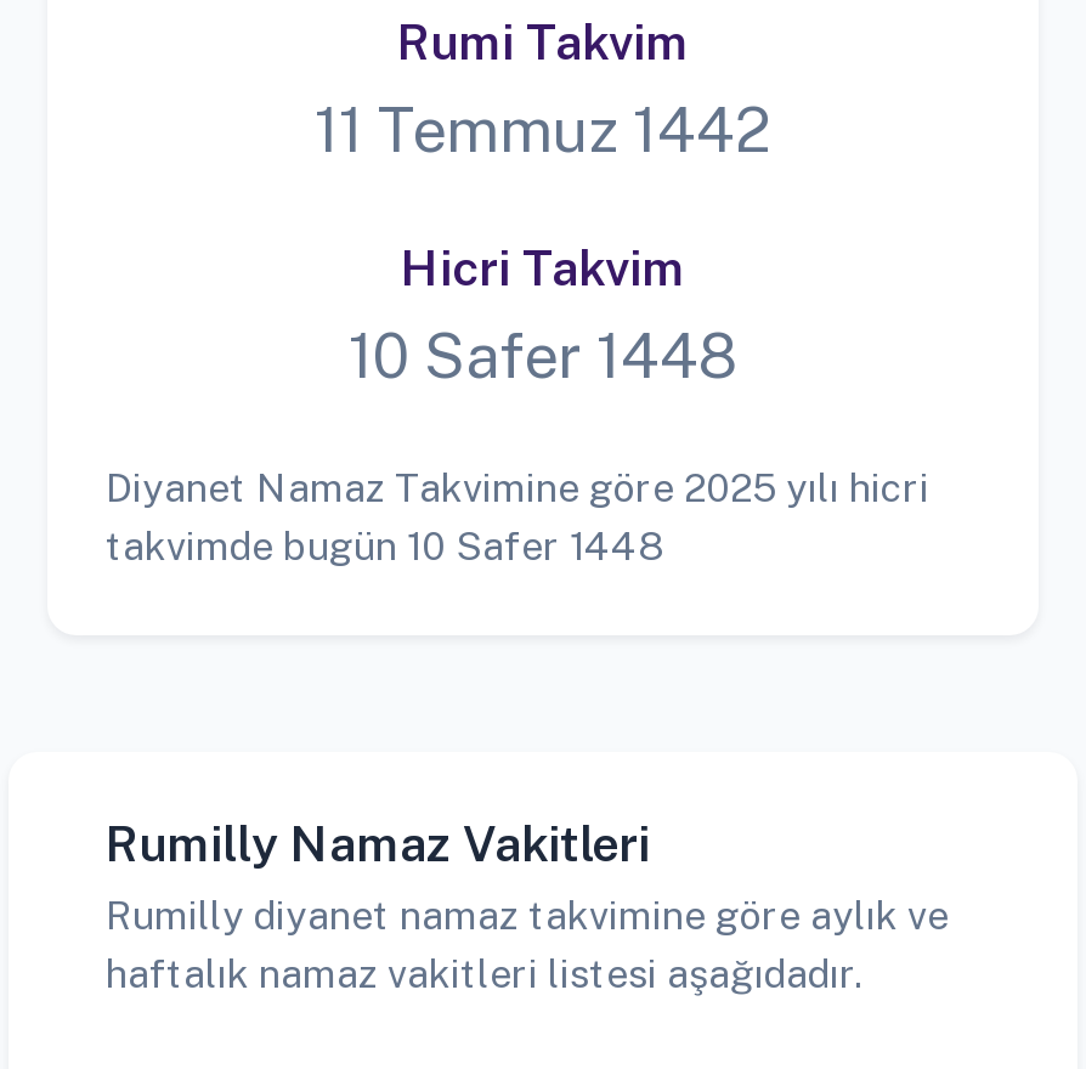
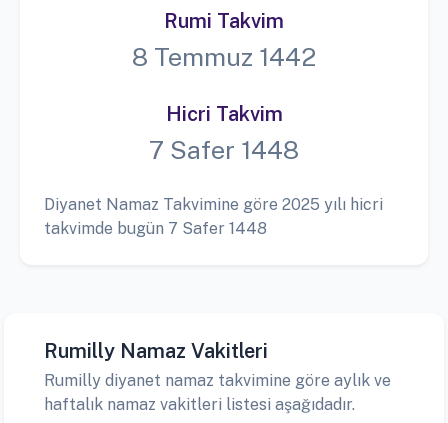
- 11 Temmuz 1442
+ 8 Temmuz 1442

- 10 Safer 1448
+ 7 Safer 1448

- takvimde bugün 10 Safer 1448
+ takvimde bugün 7 Safer 1448
